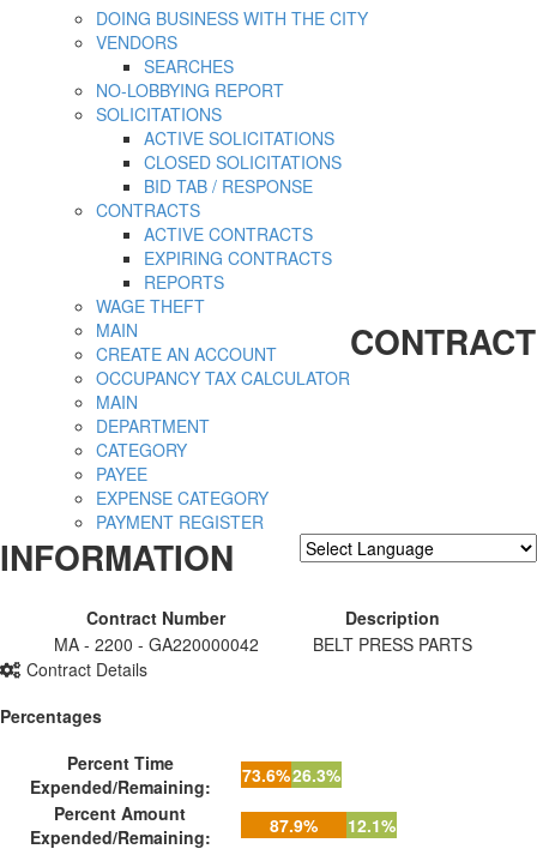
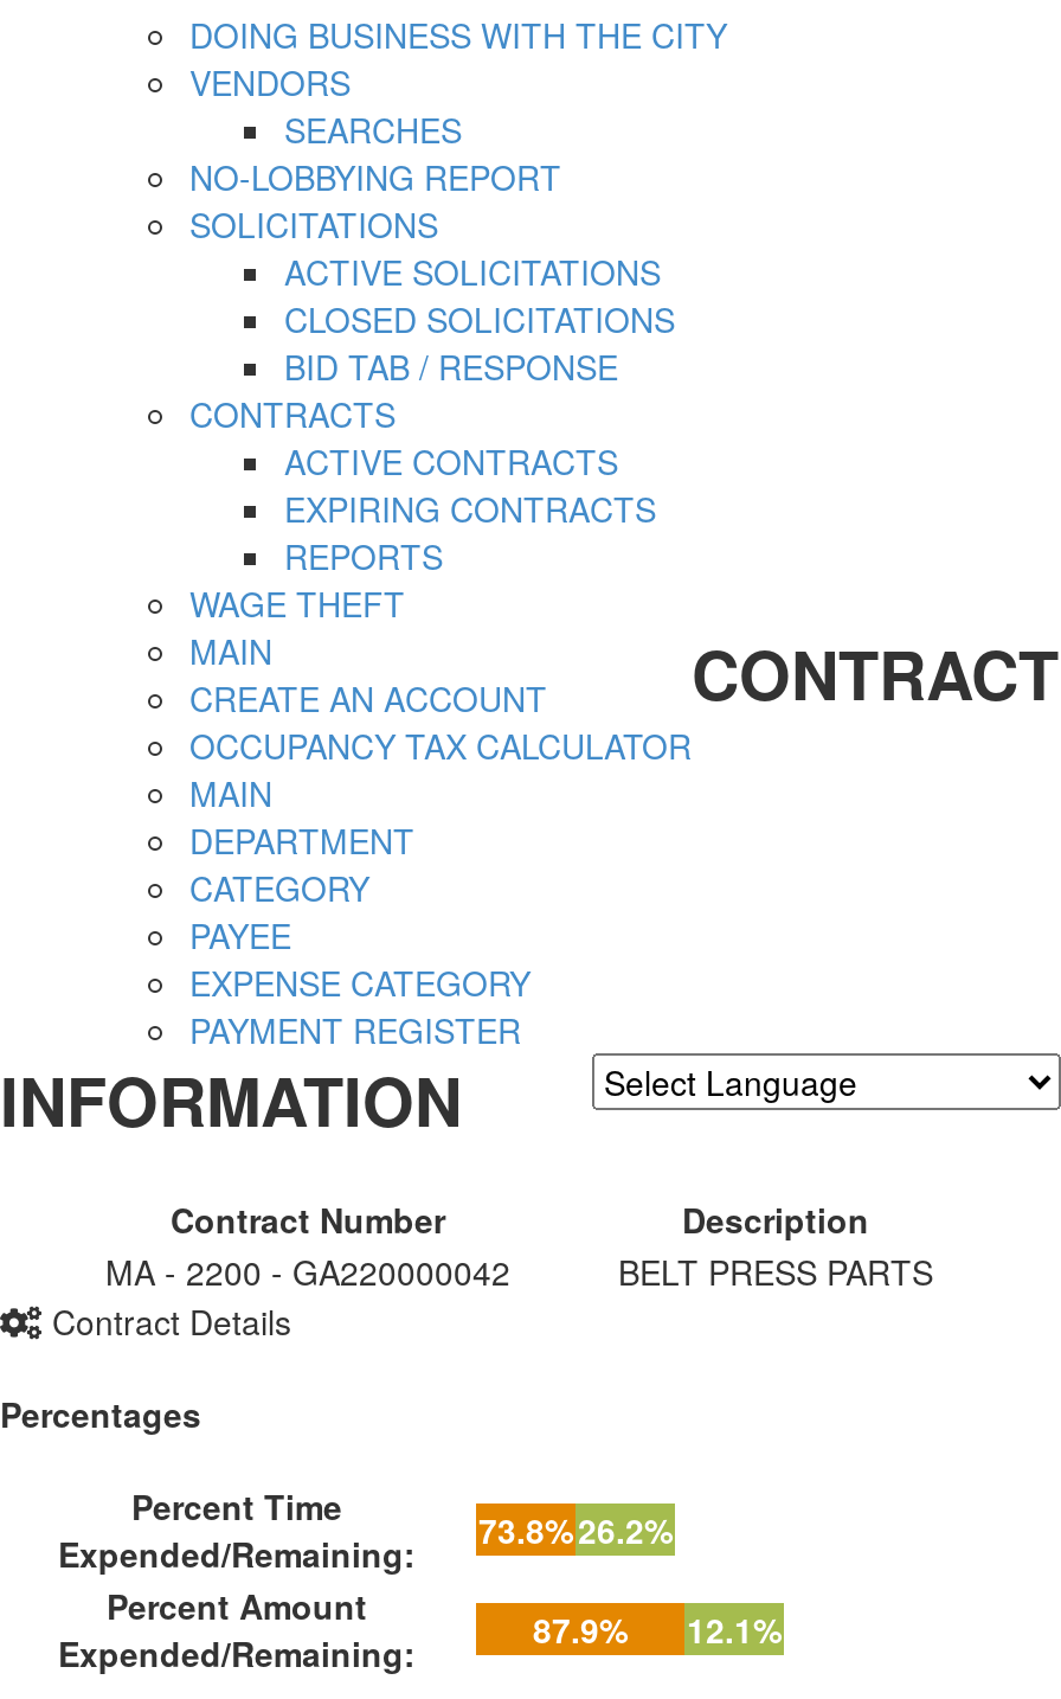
- Expended/Remaining: 73.6% 26.3%
+ Expended/Remaining: 73.8% 26.2%
